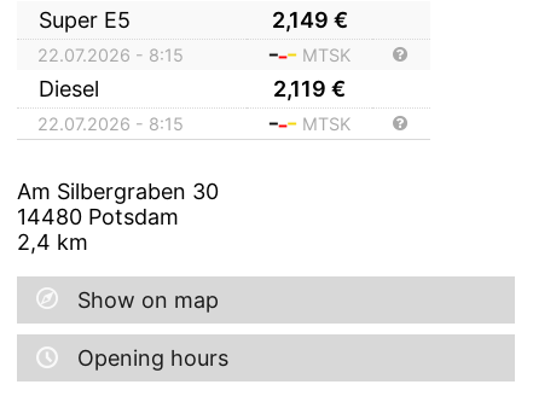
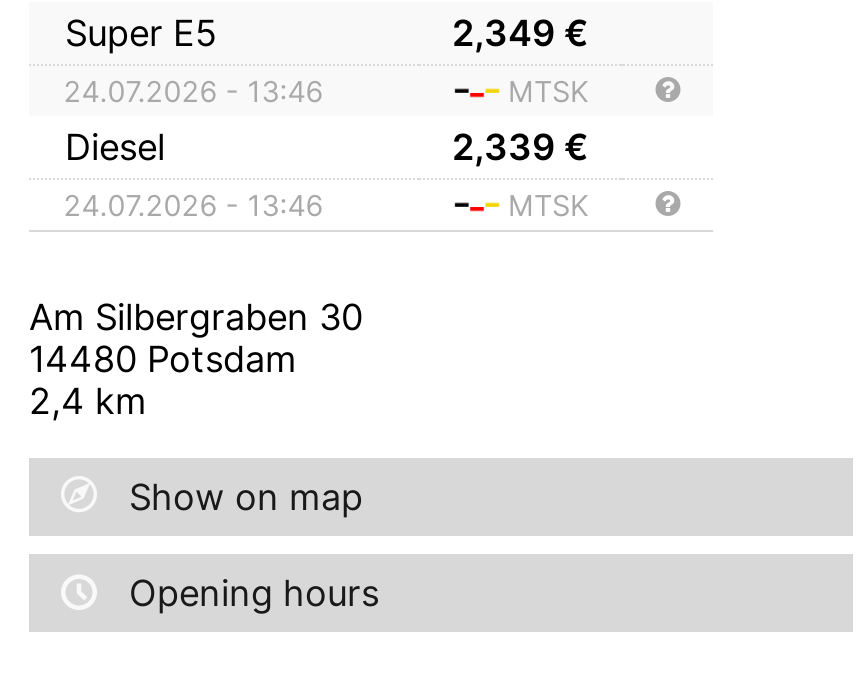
- 2,149 €
+ 2,349 €

- 22.07.2026 - 8:15
+ 24.07.2026 - 13:46

- 2,119 €
+ 2,339 €

- 22.07.2026 - 8:15
+ 24.07.2026 - 13:46
